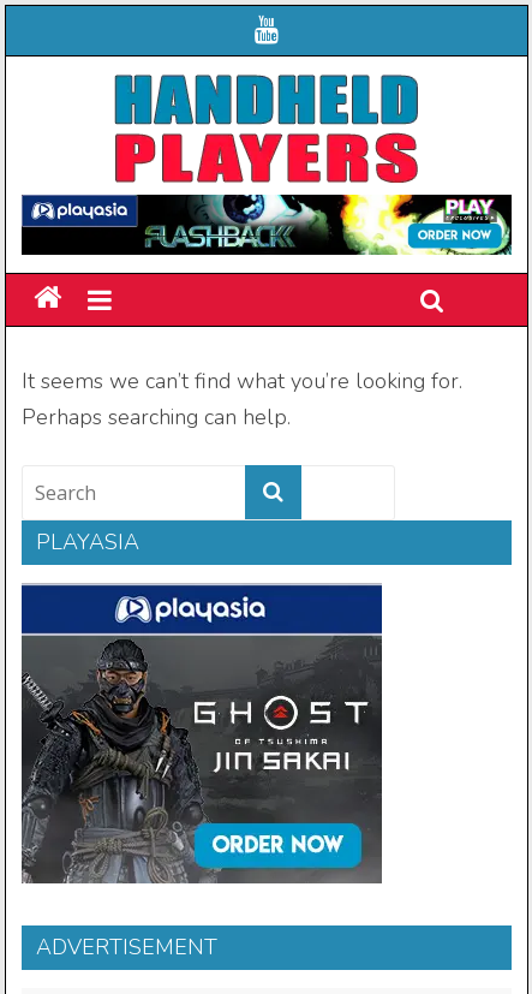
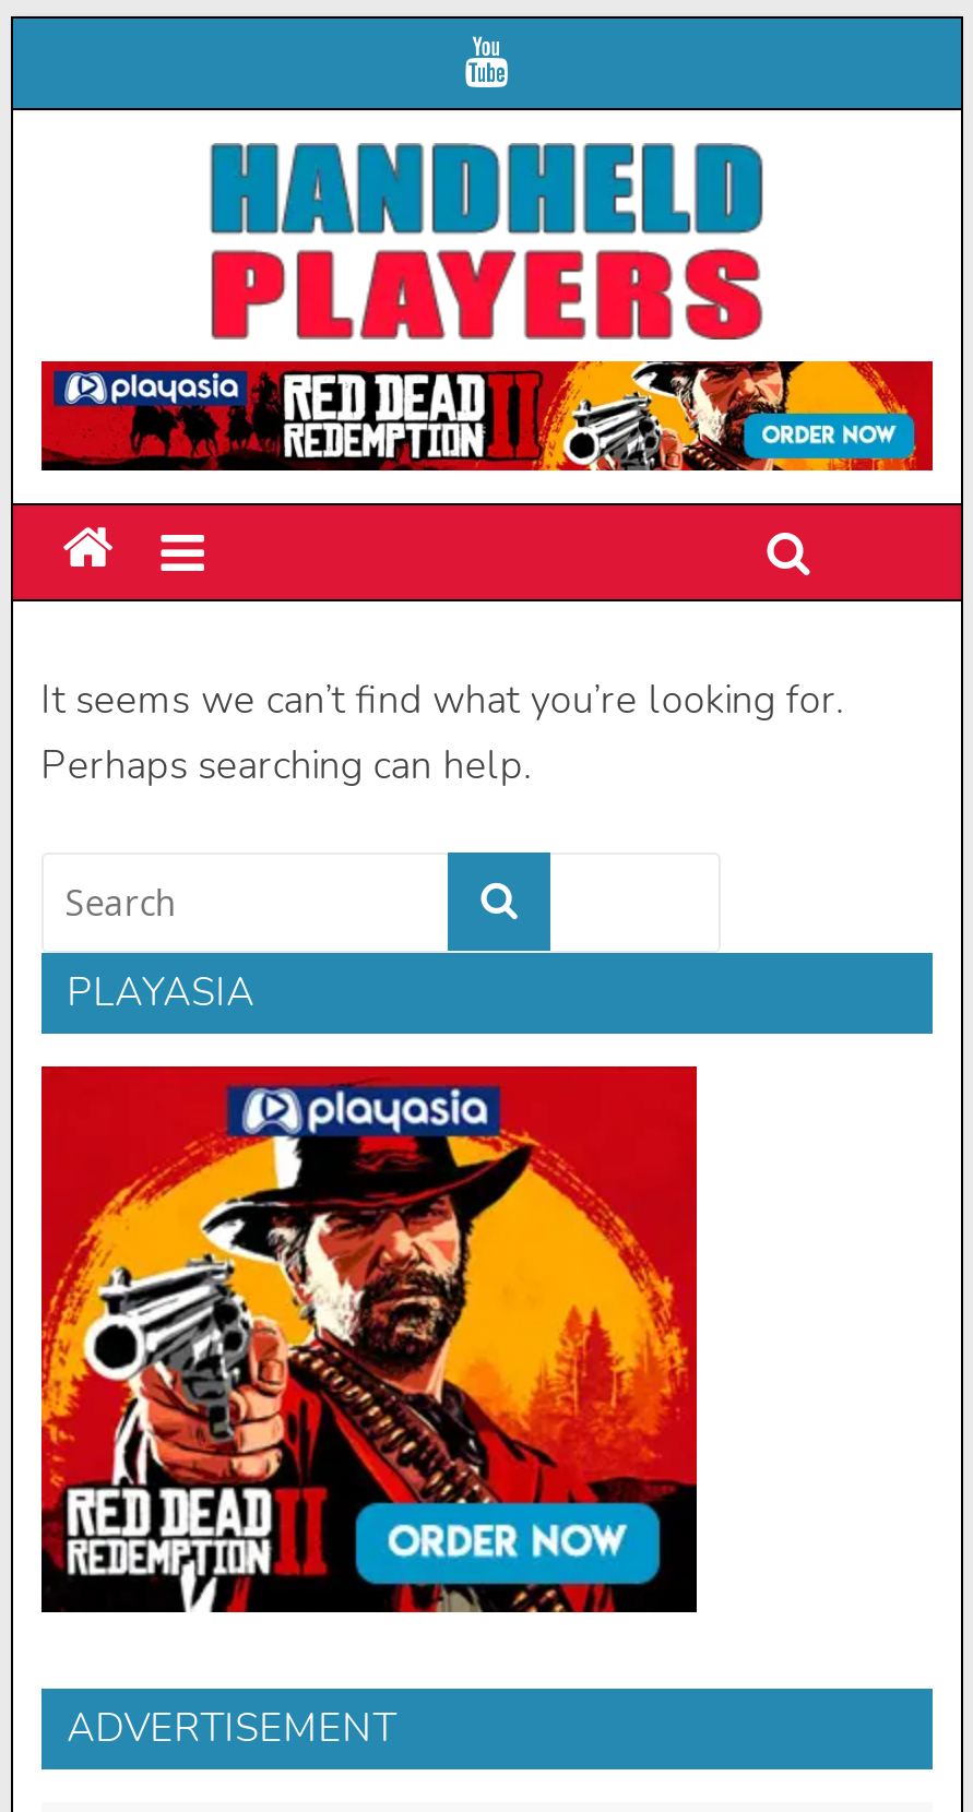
- [image]
+ [image]

- [image]
+ [image]
